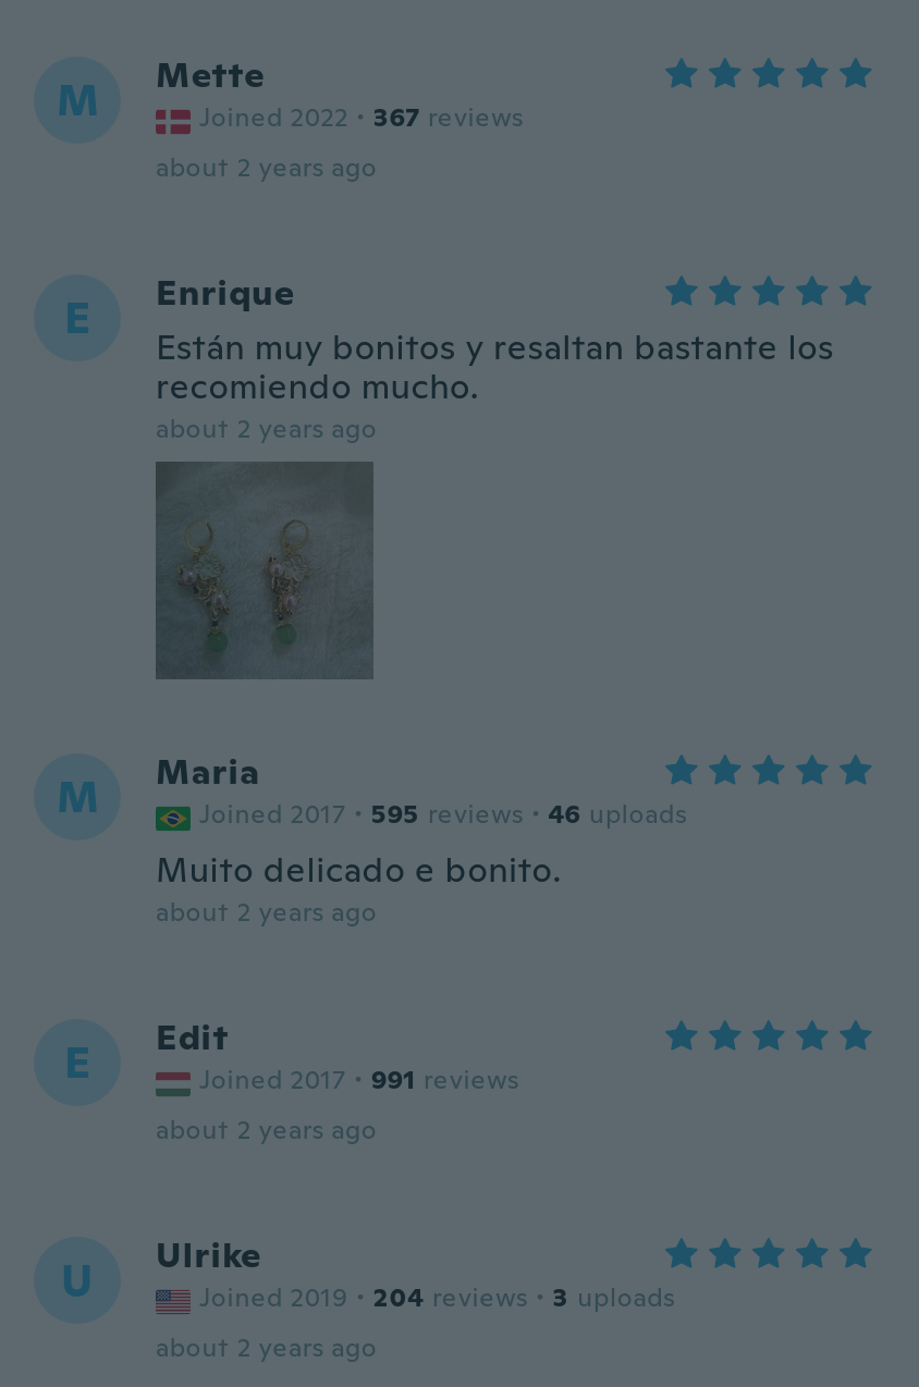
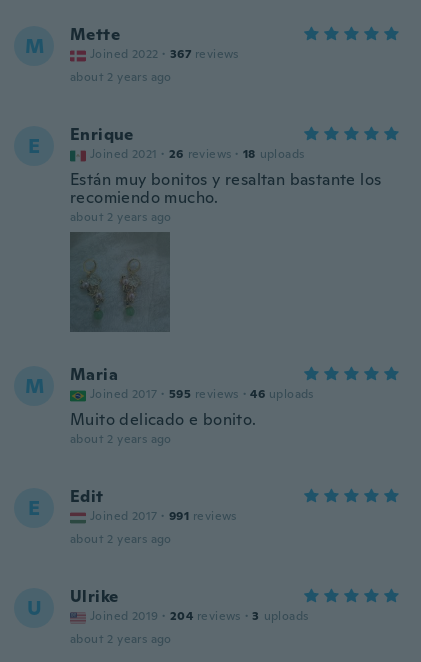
+ Joined 2021 · 26 reviews · 18 uploads
